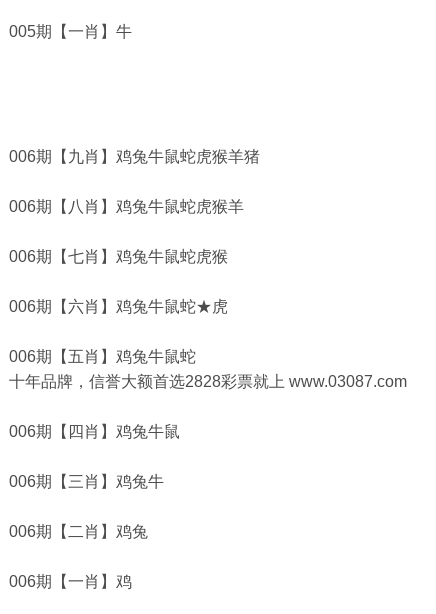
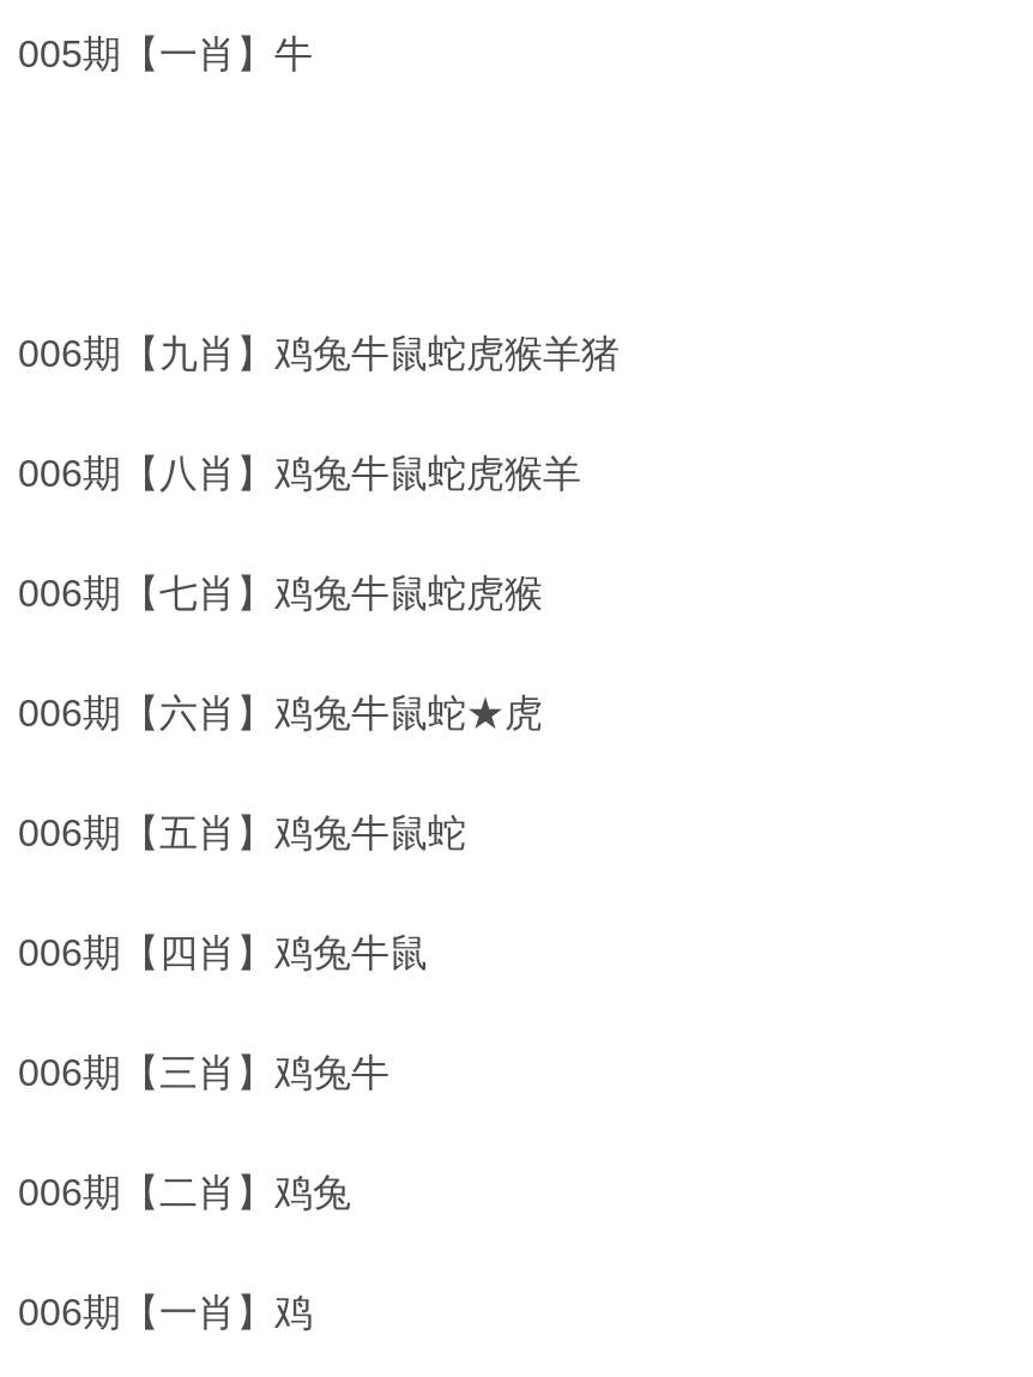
- 十年品牌，信誉大额首选2828彩票就上 www.03087.com
